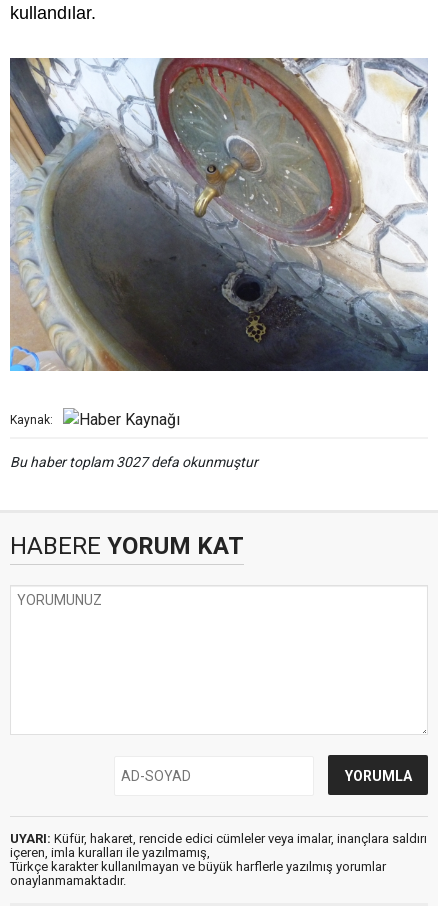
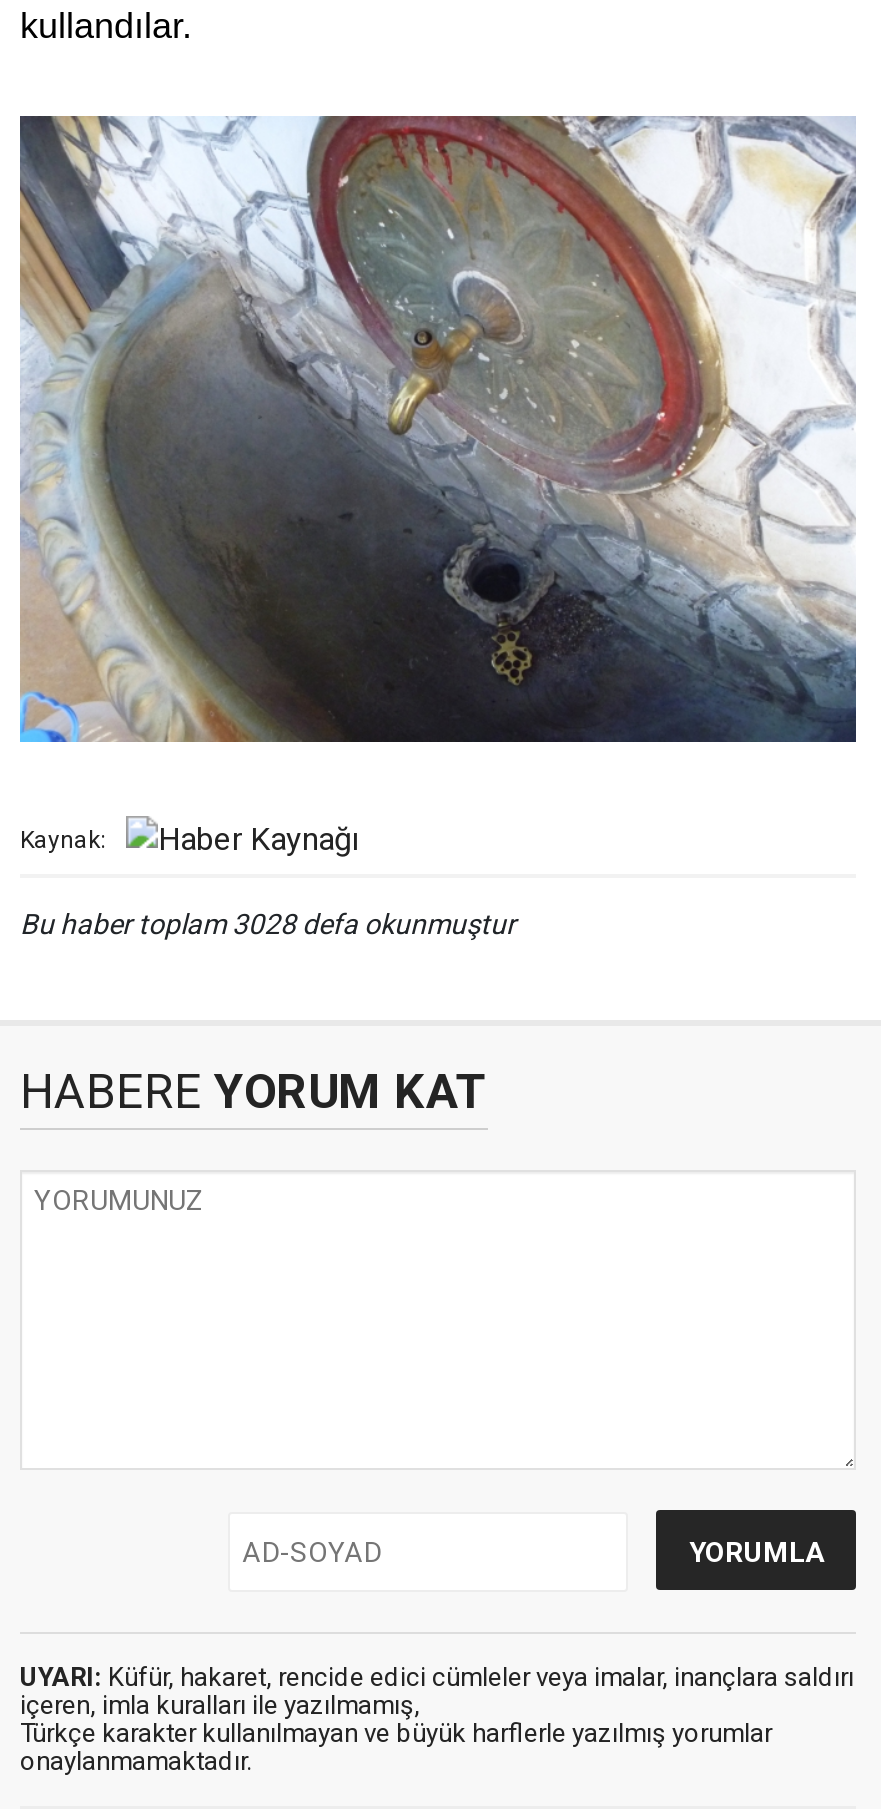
- Bu haber toplam 3027 defa okunmuştur
+ Bu haber toplam 3028 defa okunmuştur
